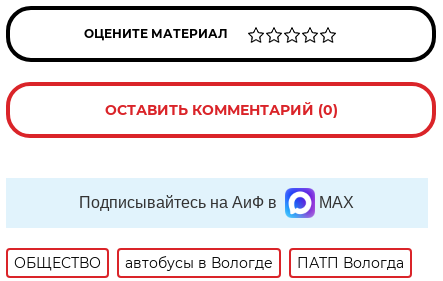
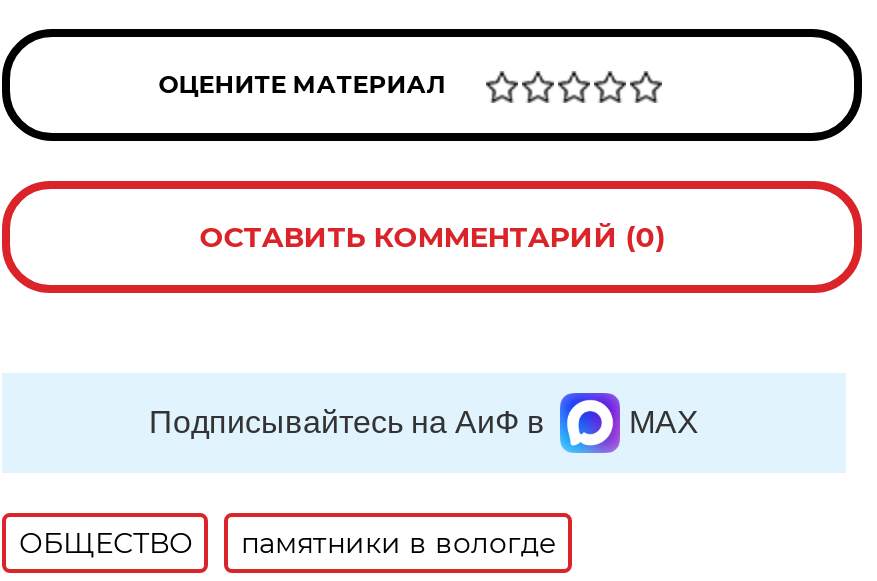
- автобусы в Вологде
- ПАТП Вологда
+ памятники в вологде
